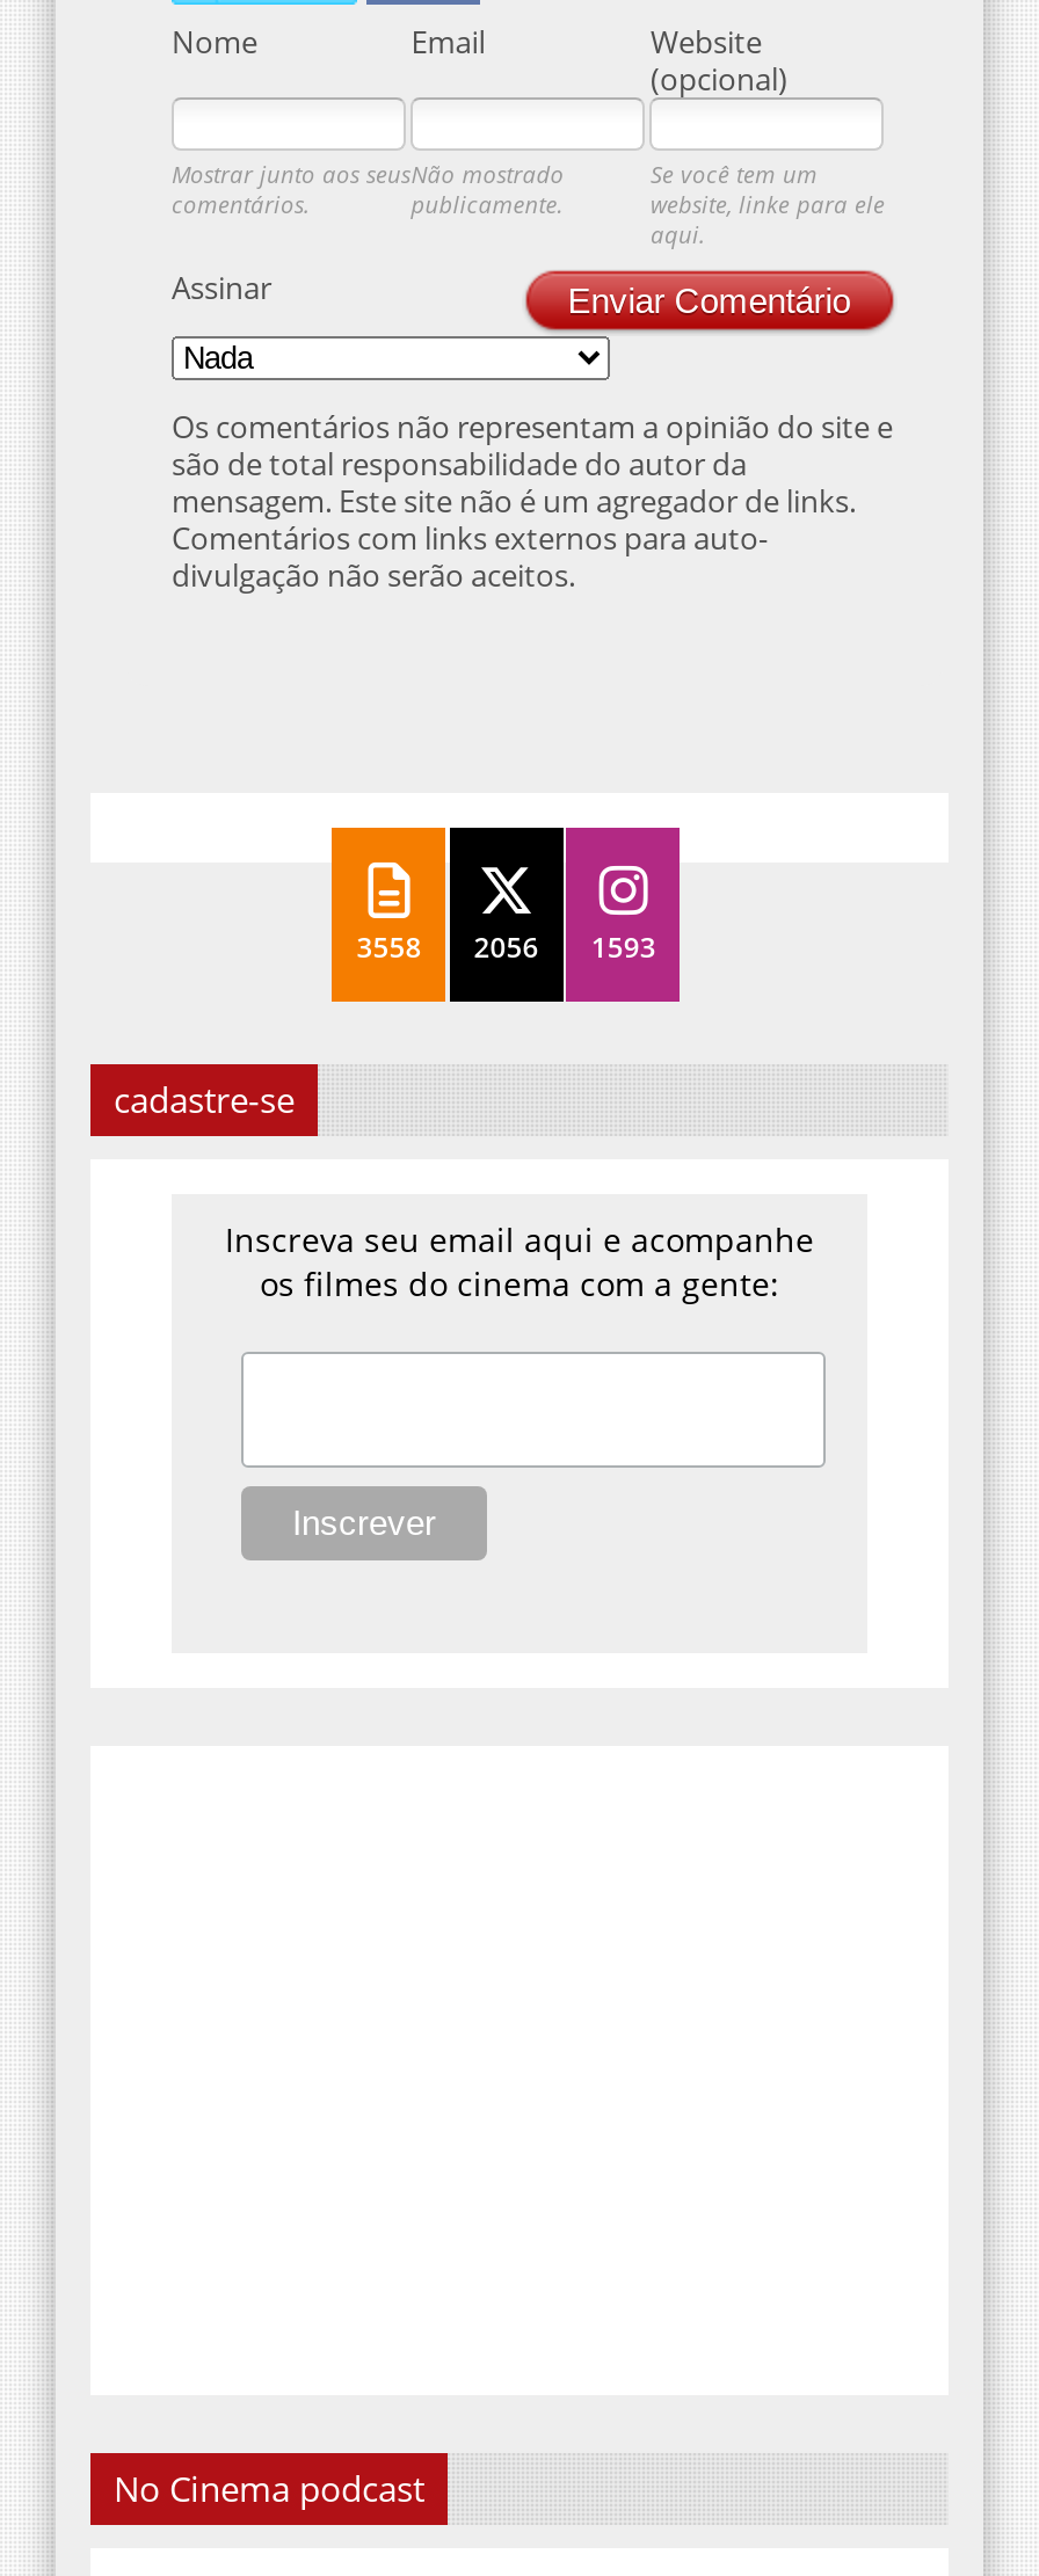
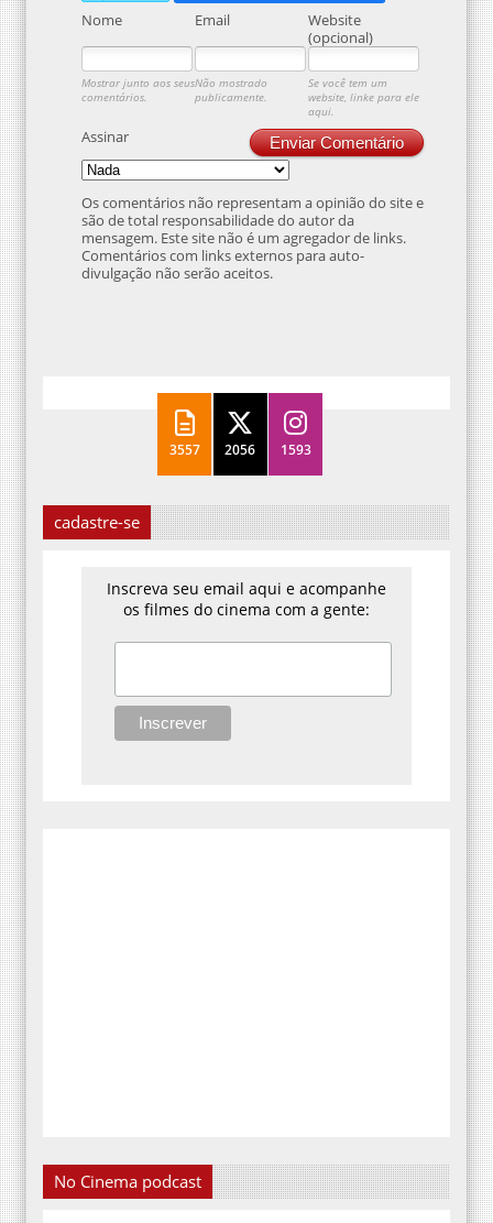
- 3558 2056 1593
+ 3557 2056 1593
